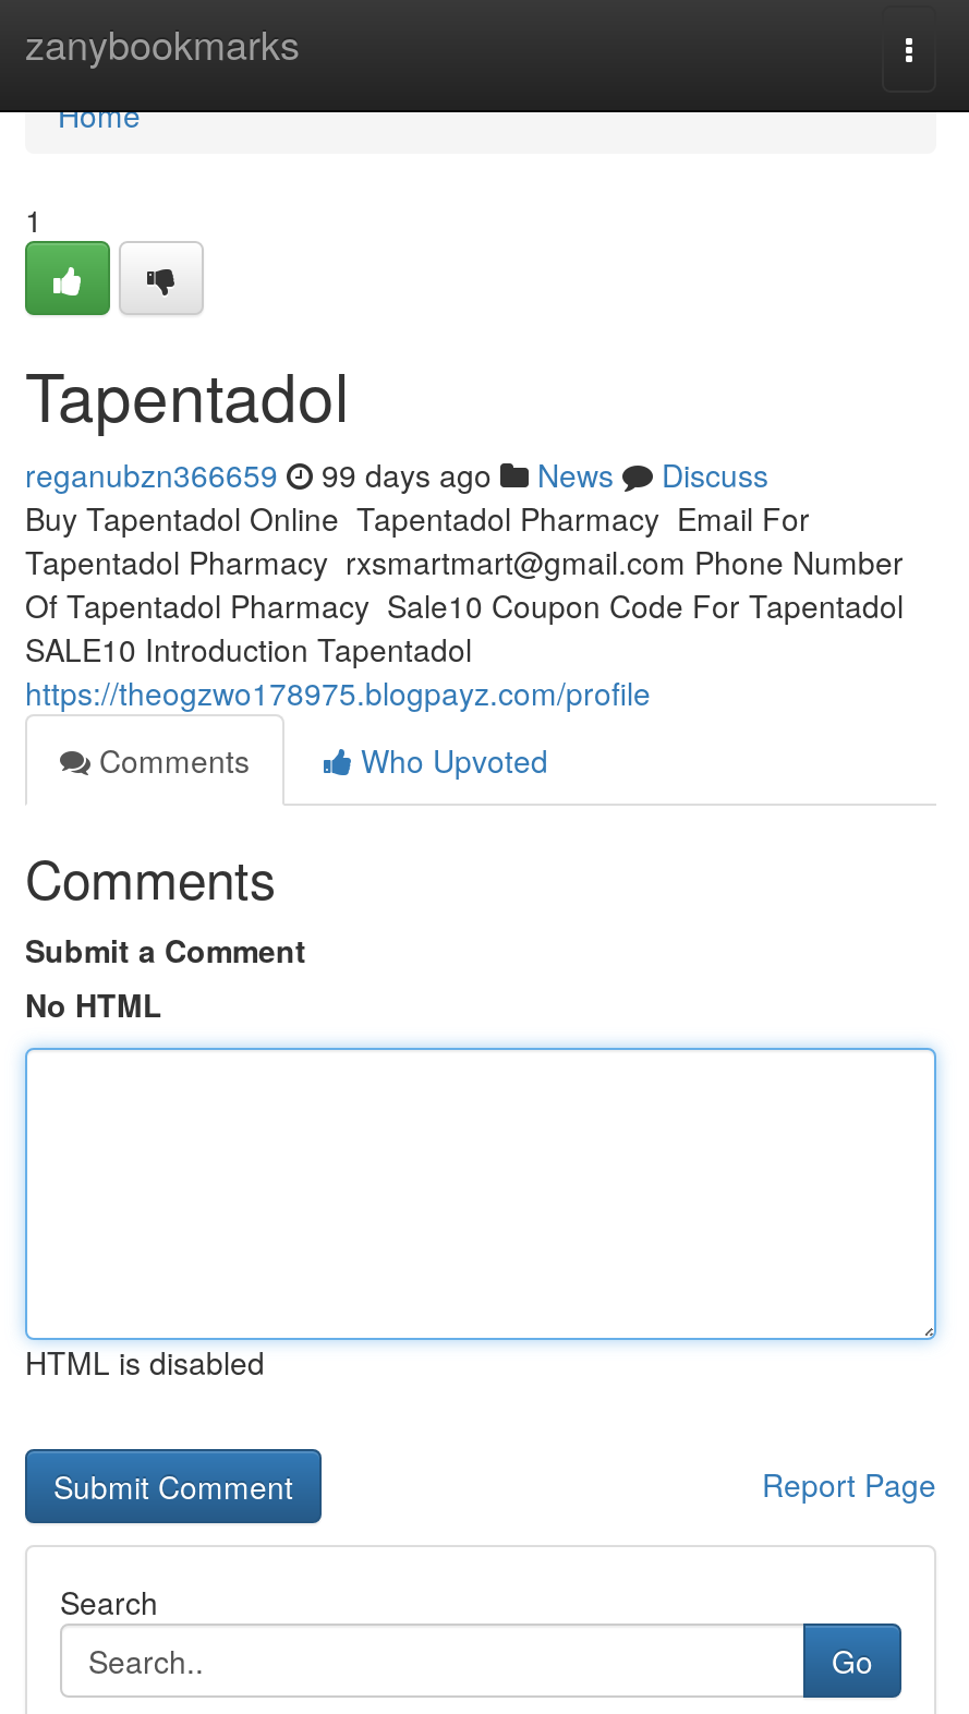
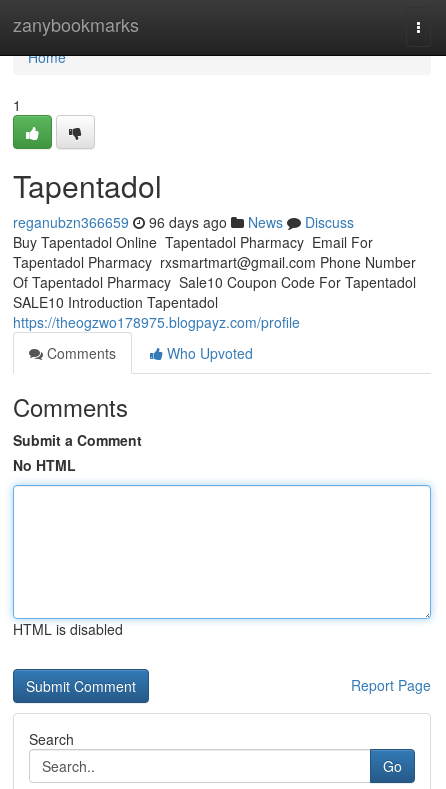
- reganubzn366659 99 days ago News Discuss
+ reganubzn366659 96 days ago News Discuss
